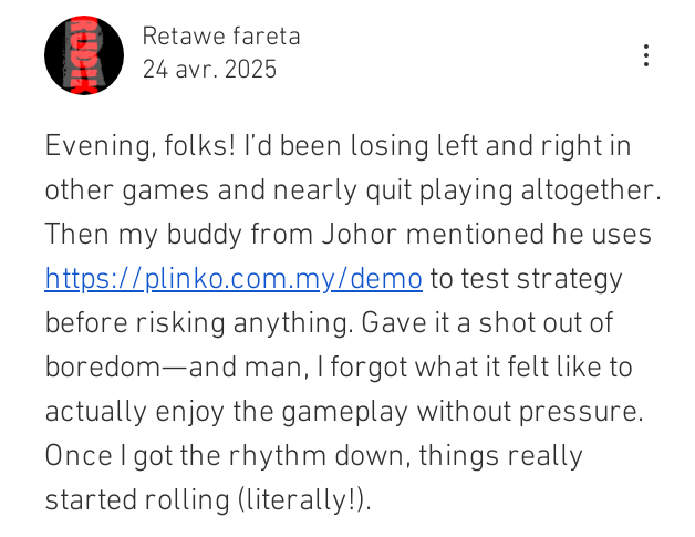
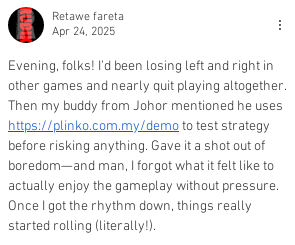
- 24 avr. 2025
+ Apr 24, 2025
